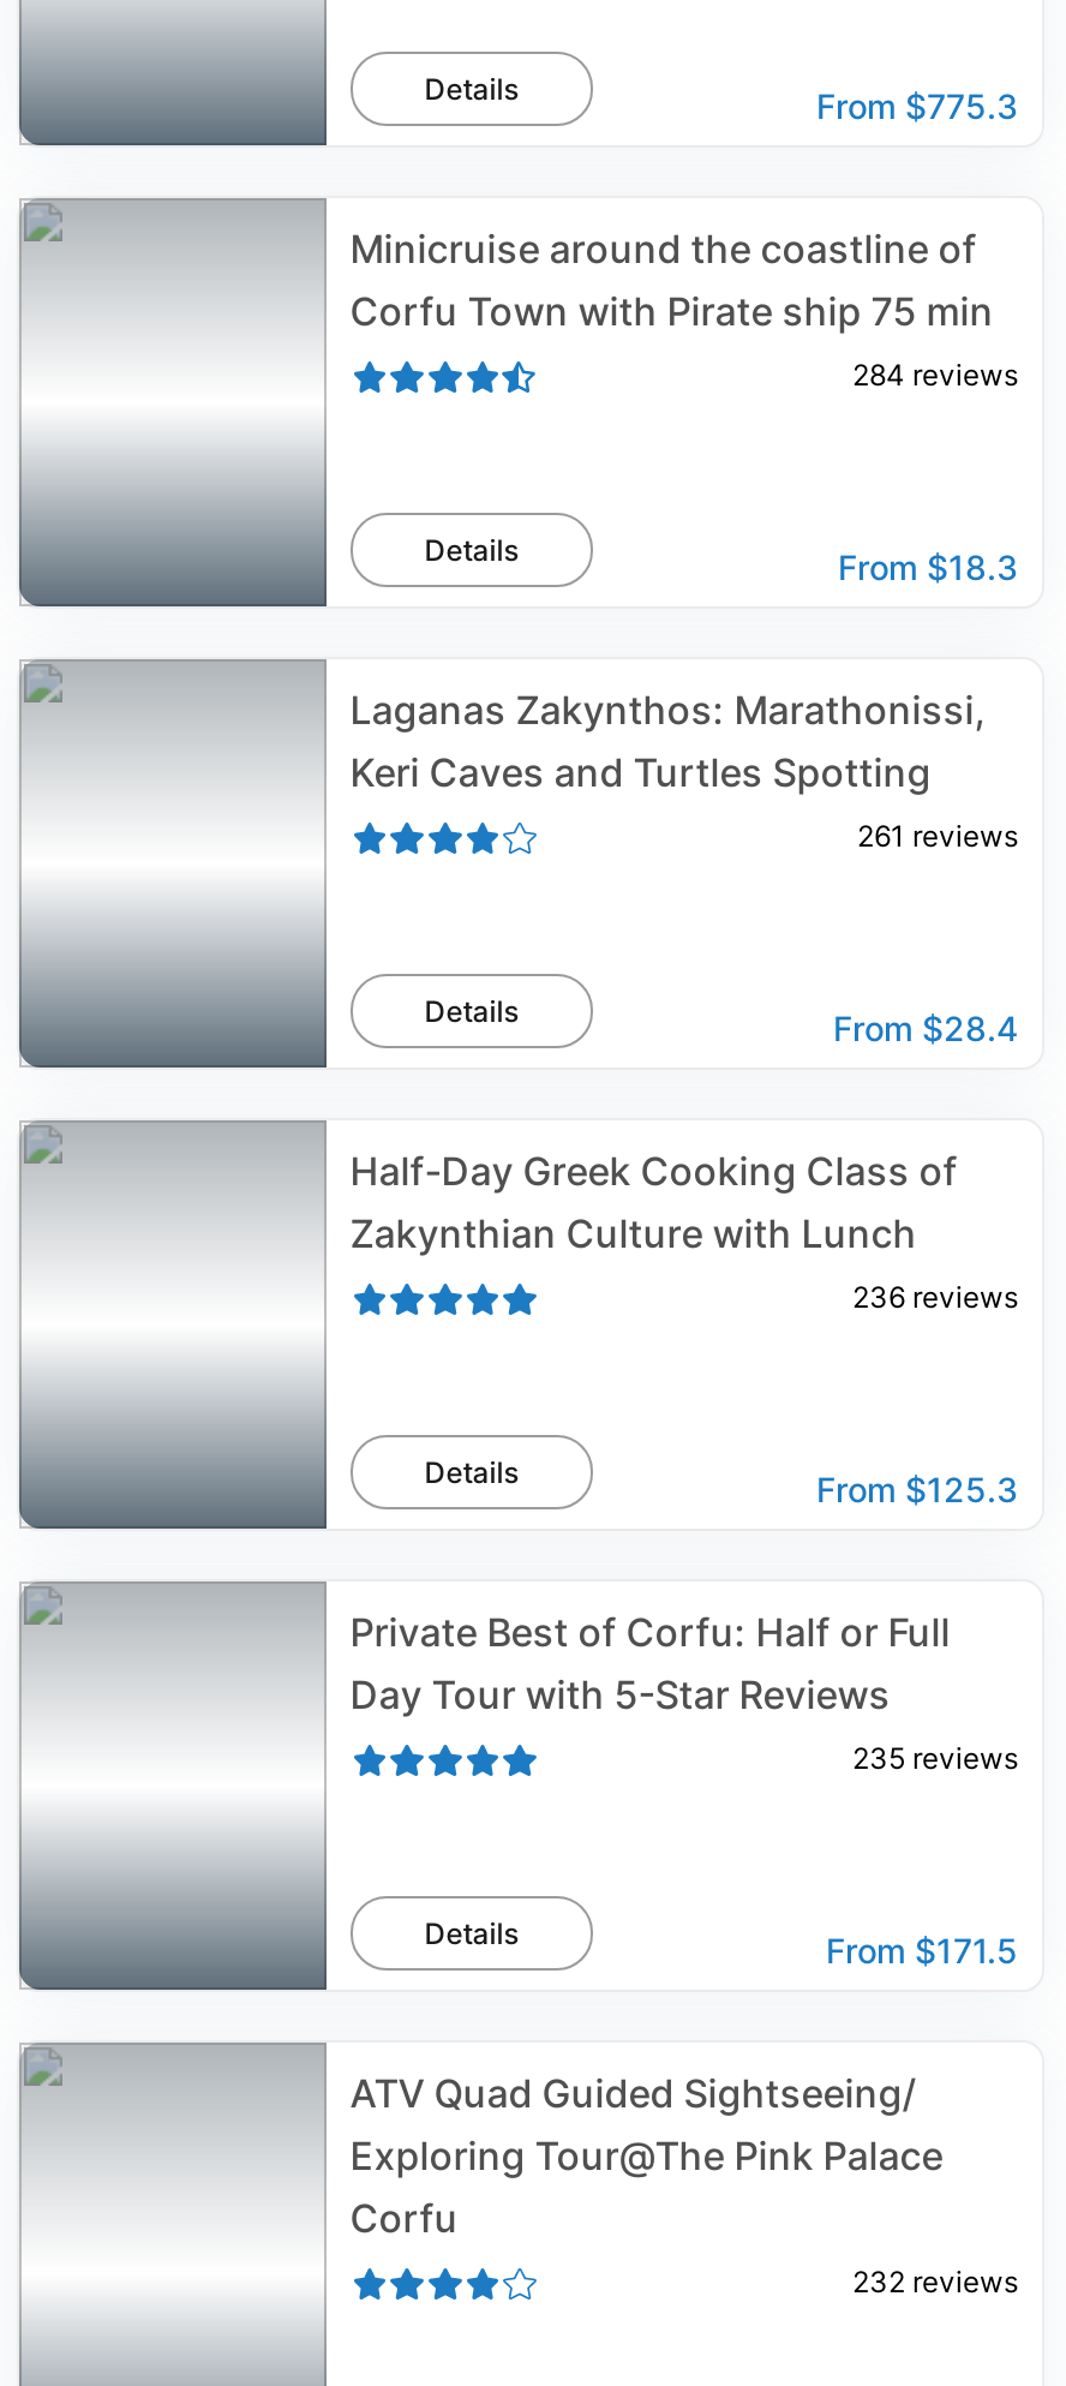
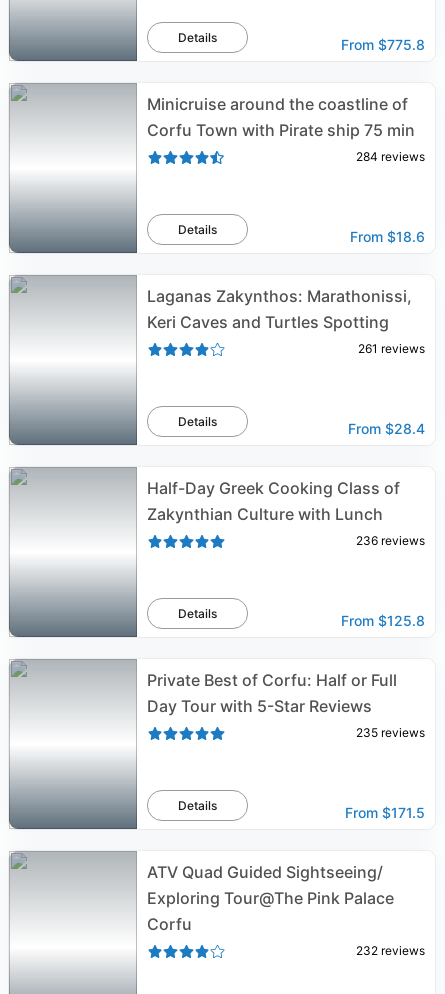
- From $775.3
+ From $775.8

- From $18.3
+ From $18.6

- From $125.3
+ From $125.8
